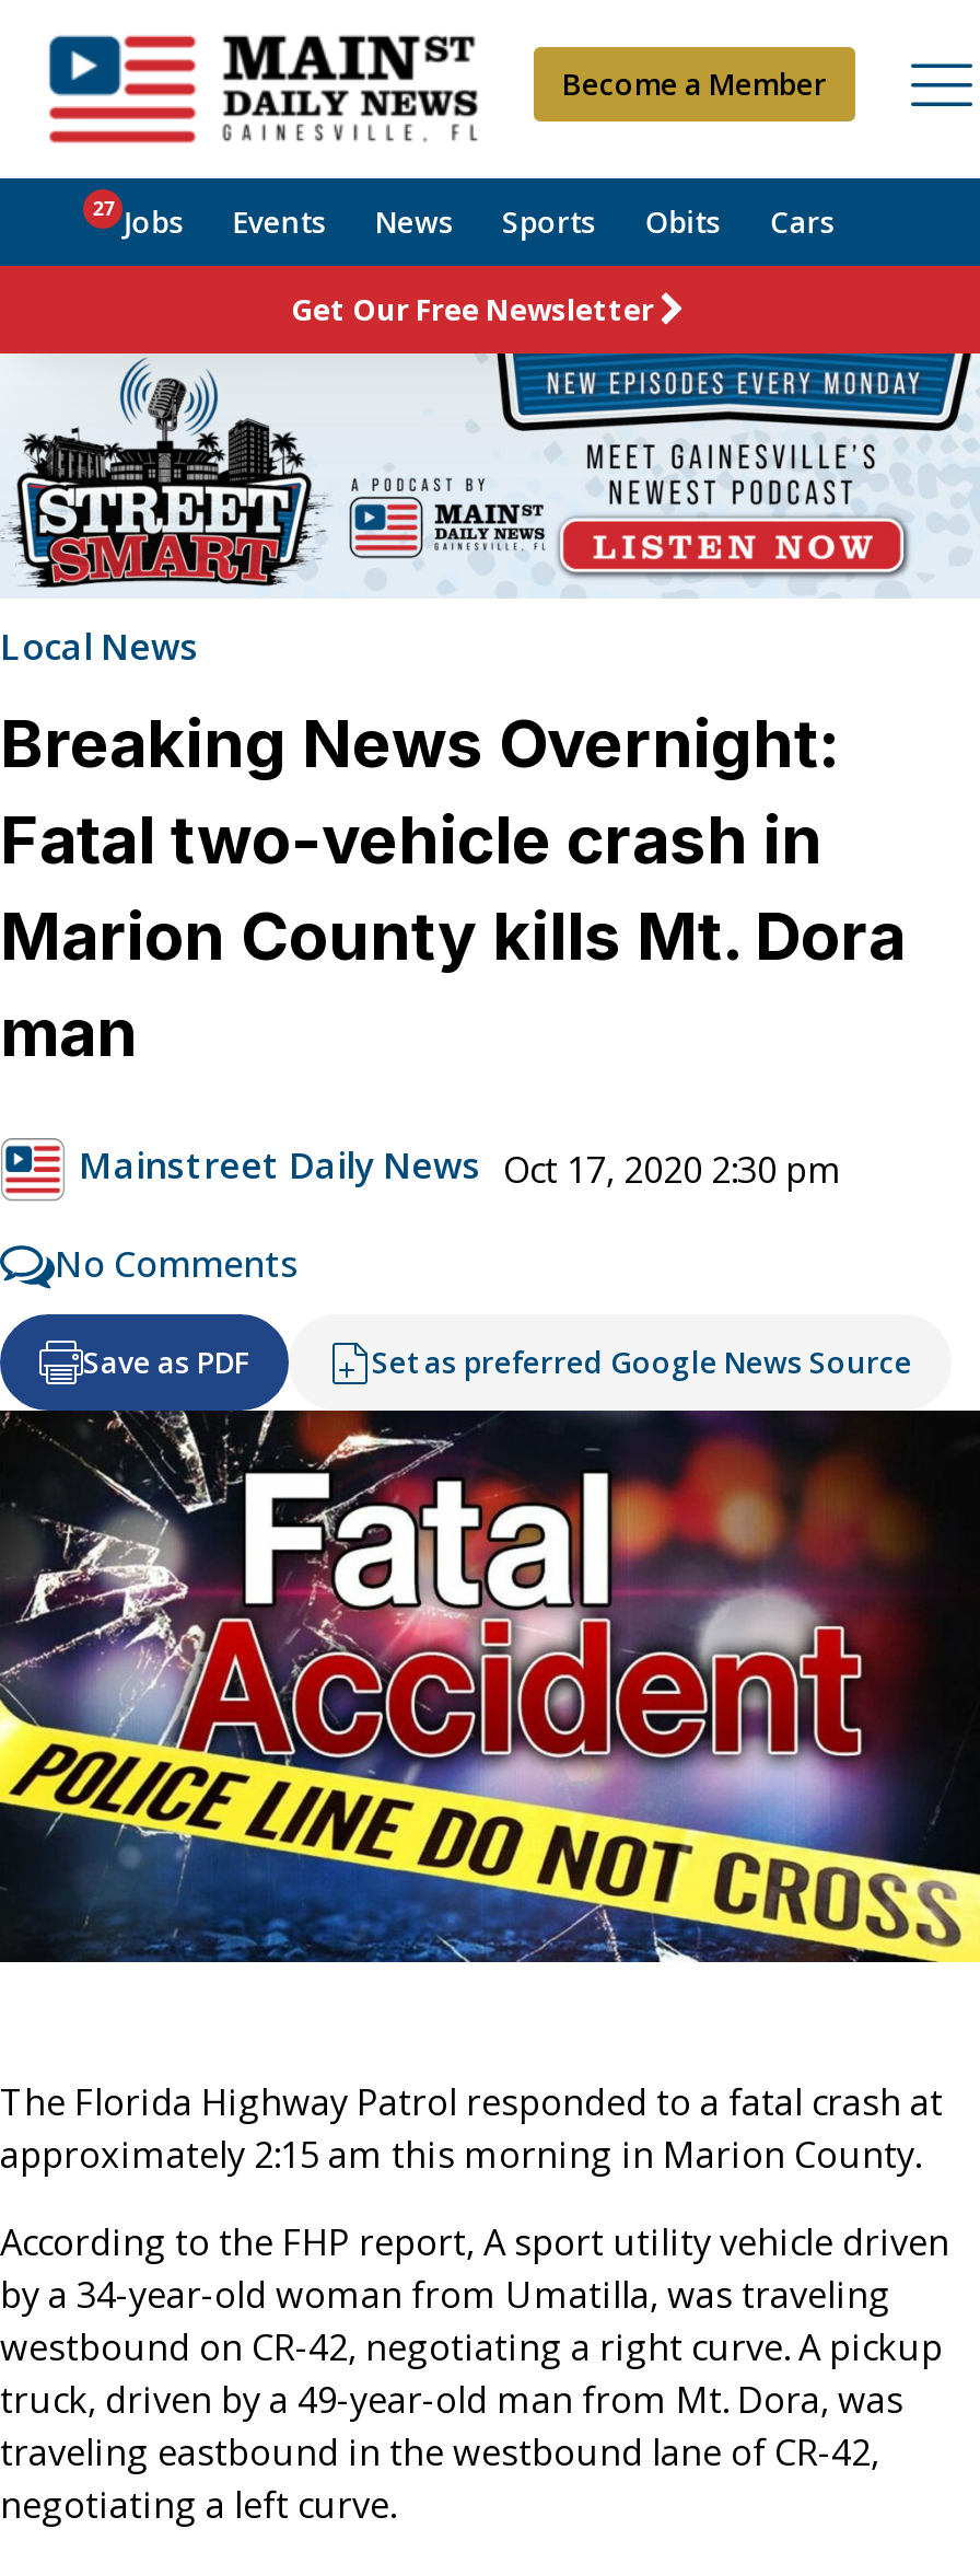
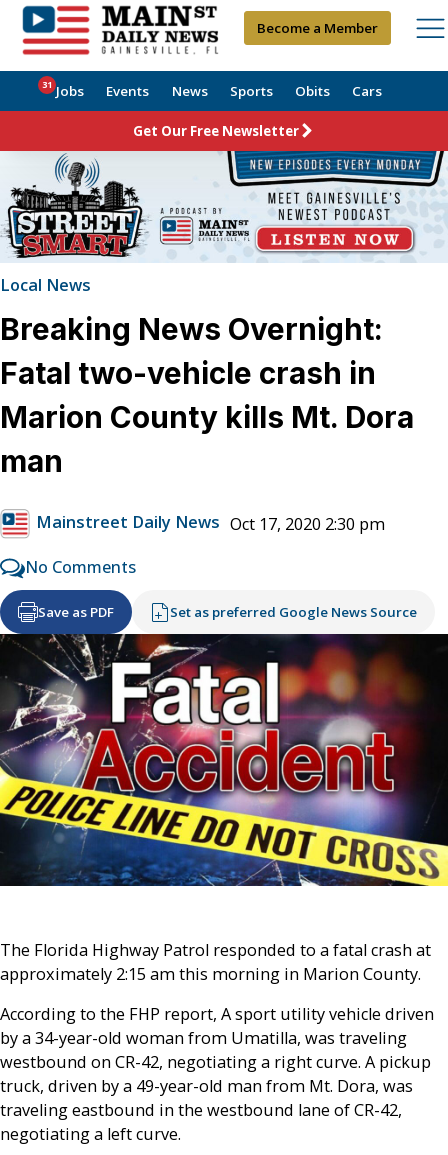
- 27 Jobs Events News Sports Obits Cars
+ 31 Jobs Events News Sports Obits Cars
